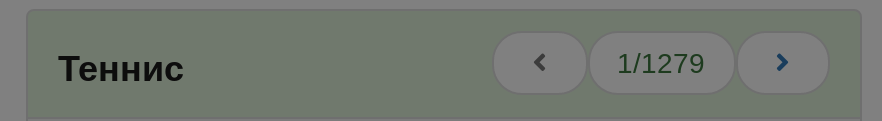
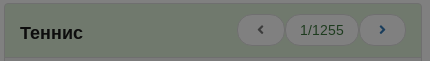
- 1/1279
+ 1/1255
